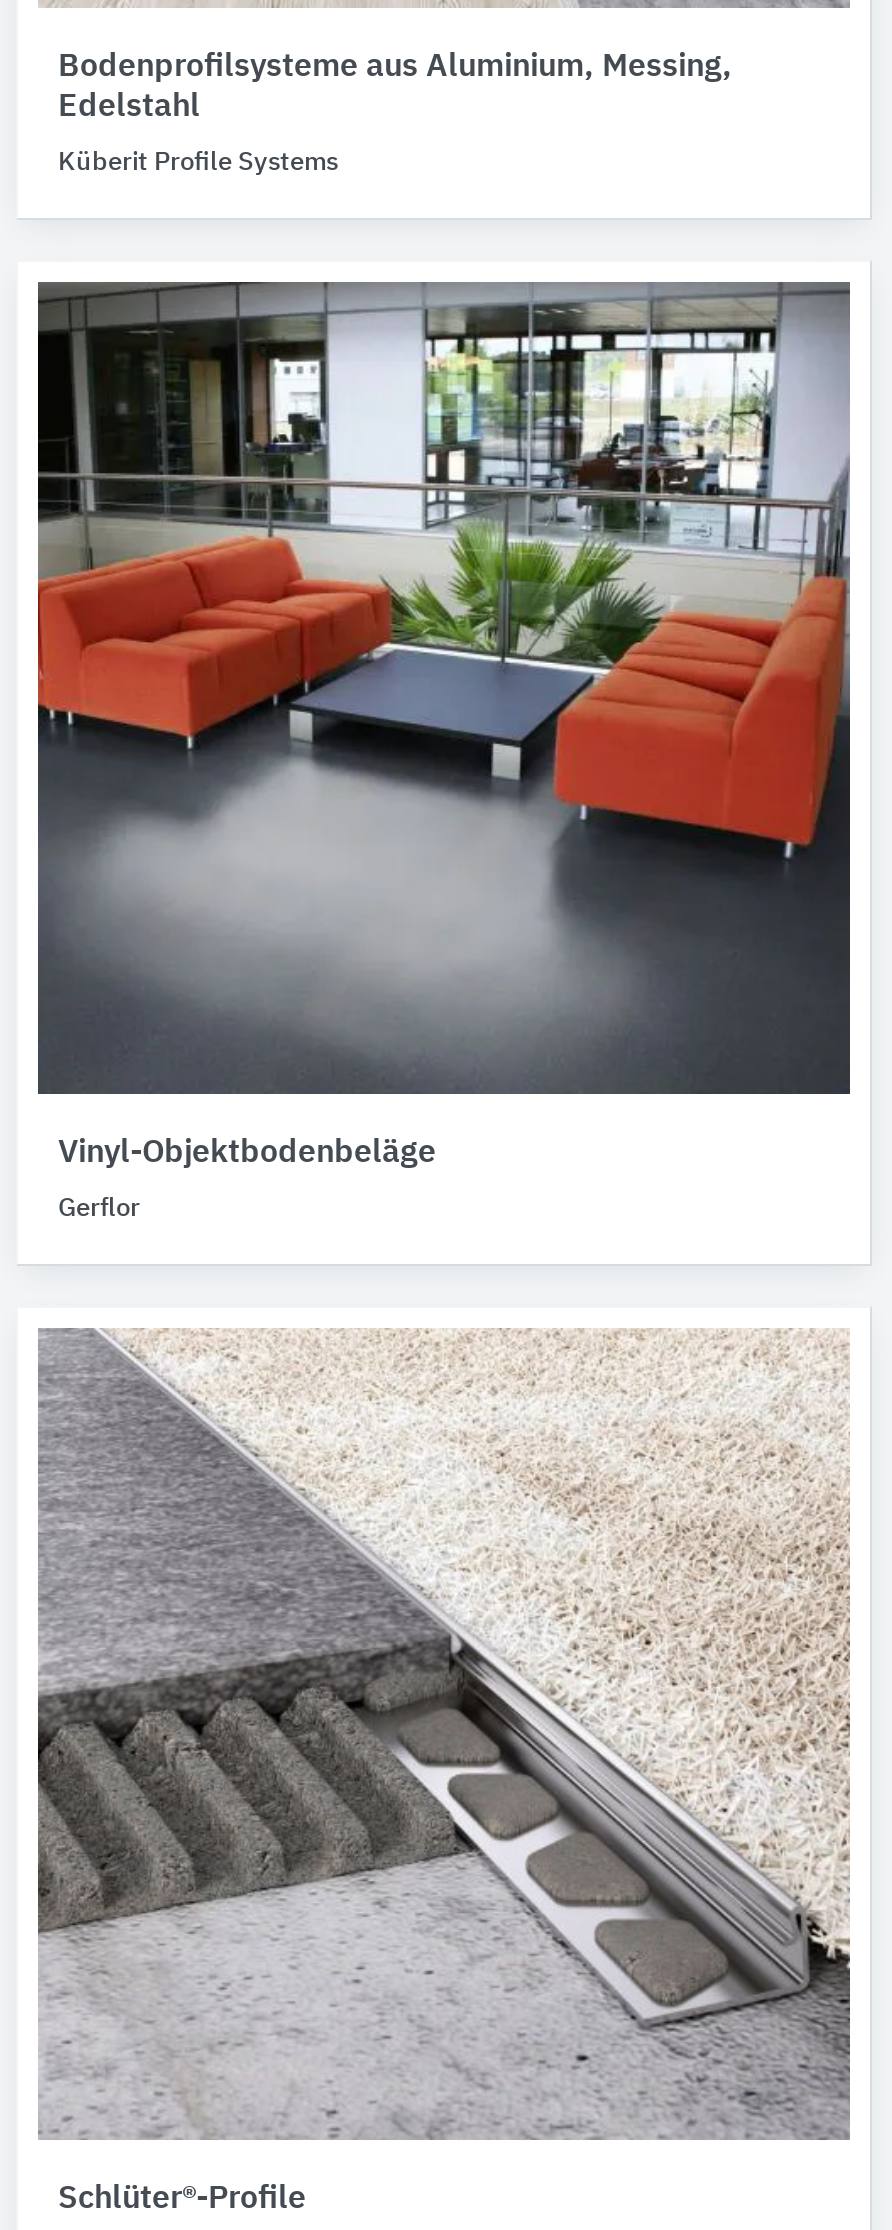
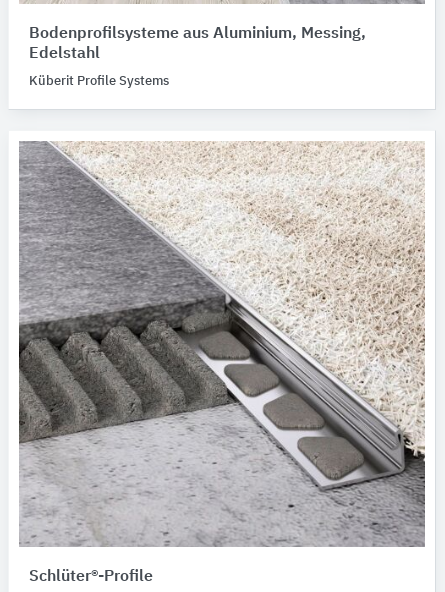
- [image]
- Vinyl-Objektbodenbeläge
- Gerflor
